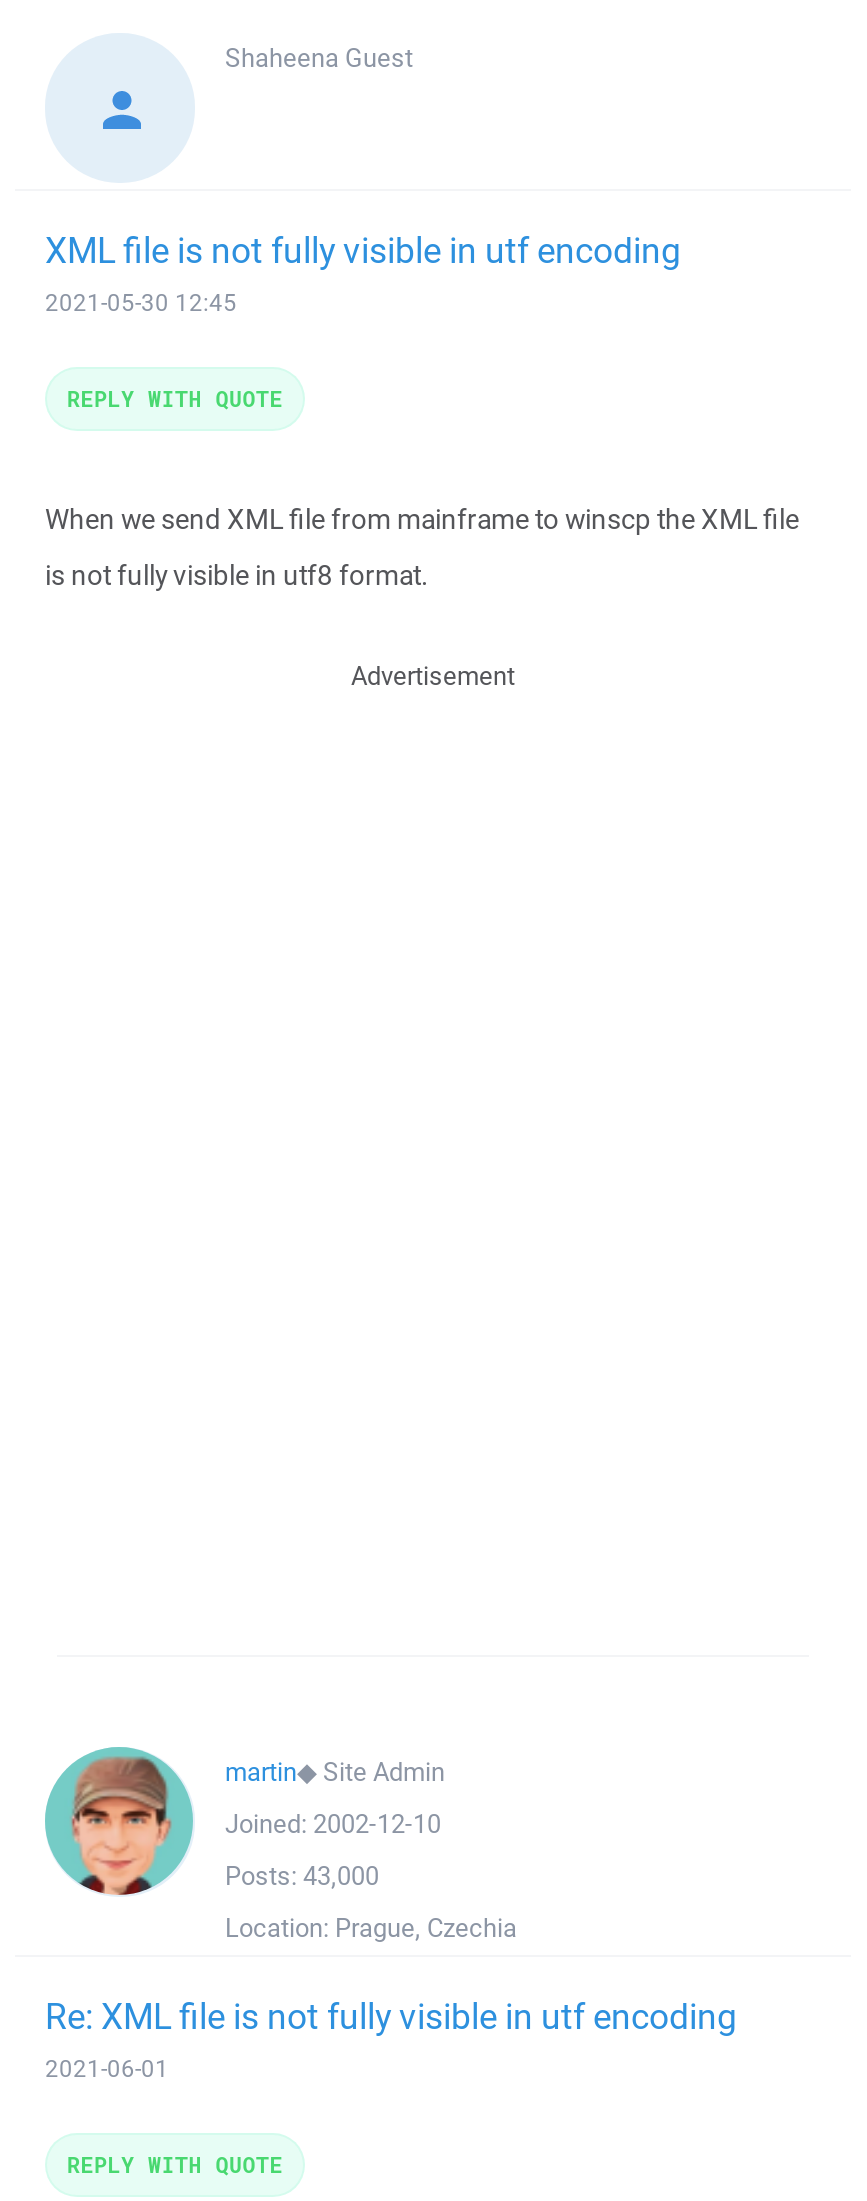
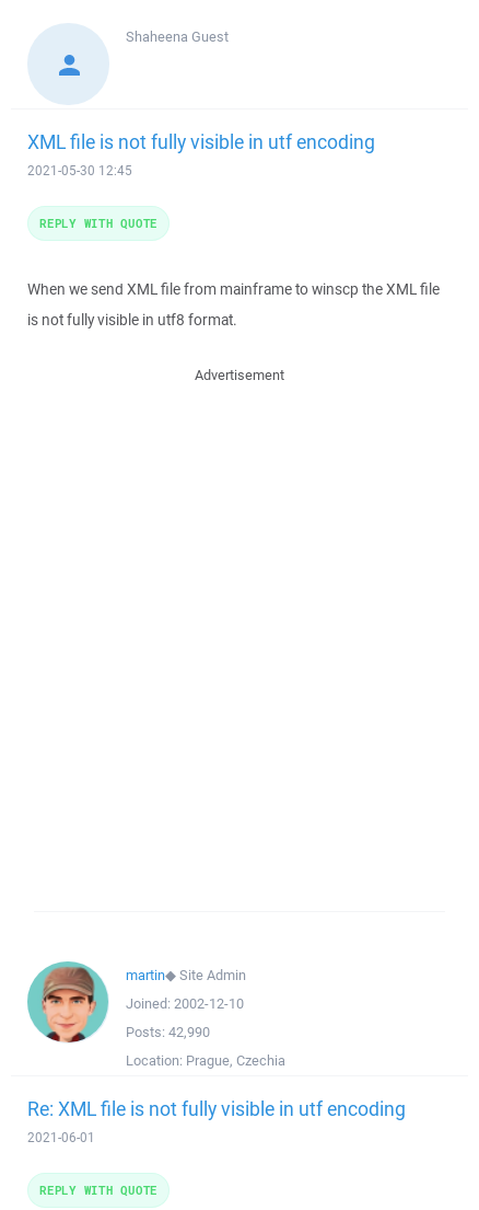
- Posts: 43,000
+ Posts: 42,990
